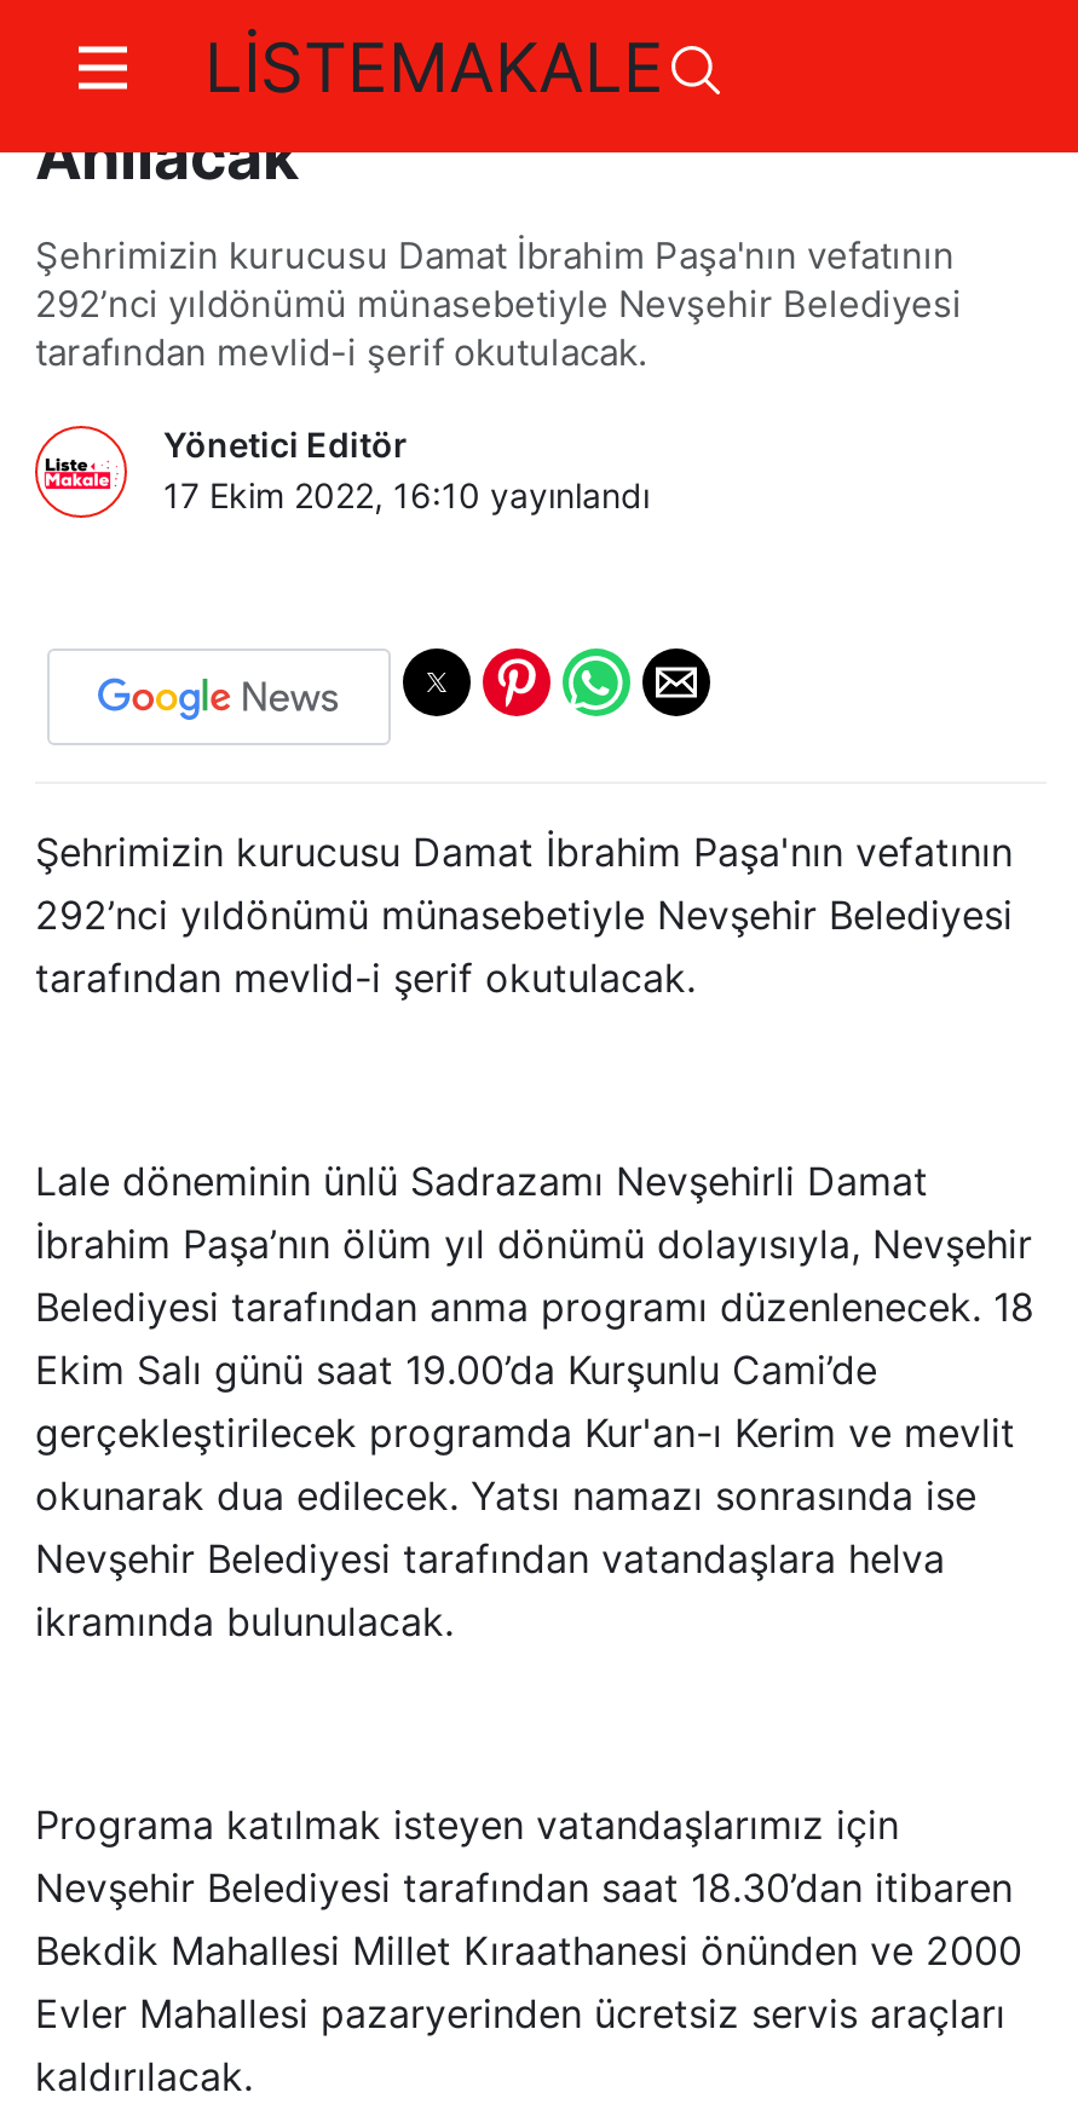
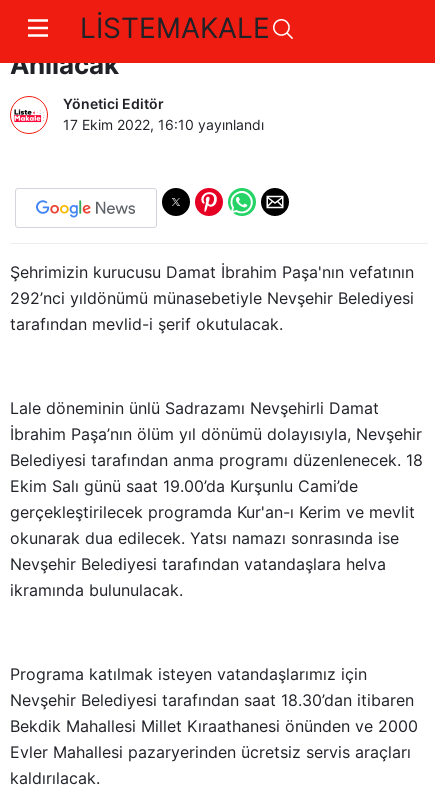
- Şehrimizin kurucusu Damat İbrahim Paşa'nın vefatının
- 292’nci yıldönümü münasebetiyle Nevşehir Belediyesi
- tarafından mevlid-i şerif okutulacak.
